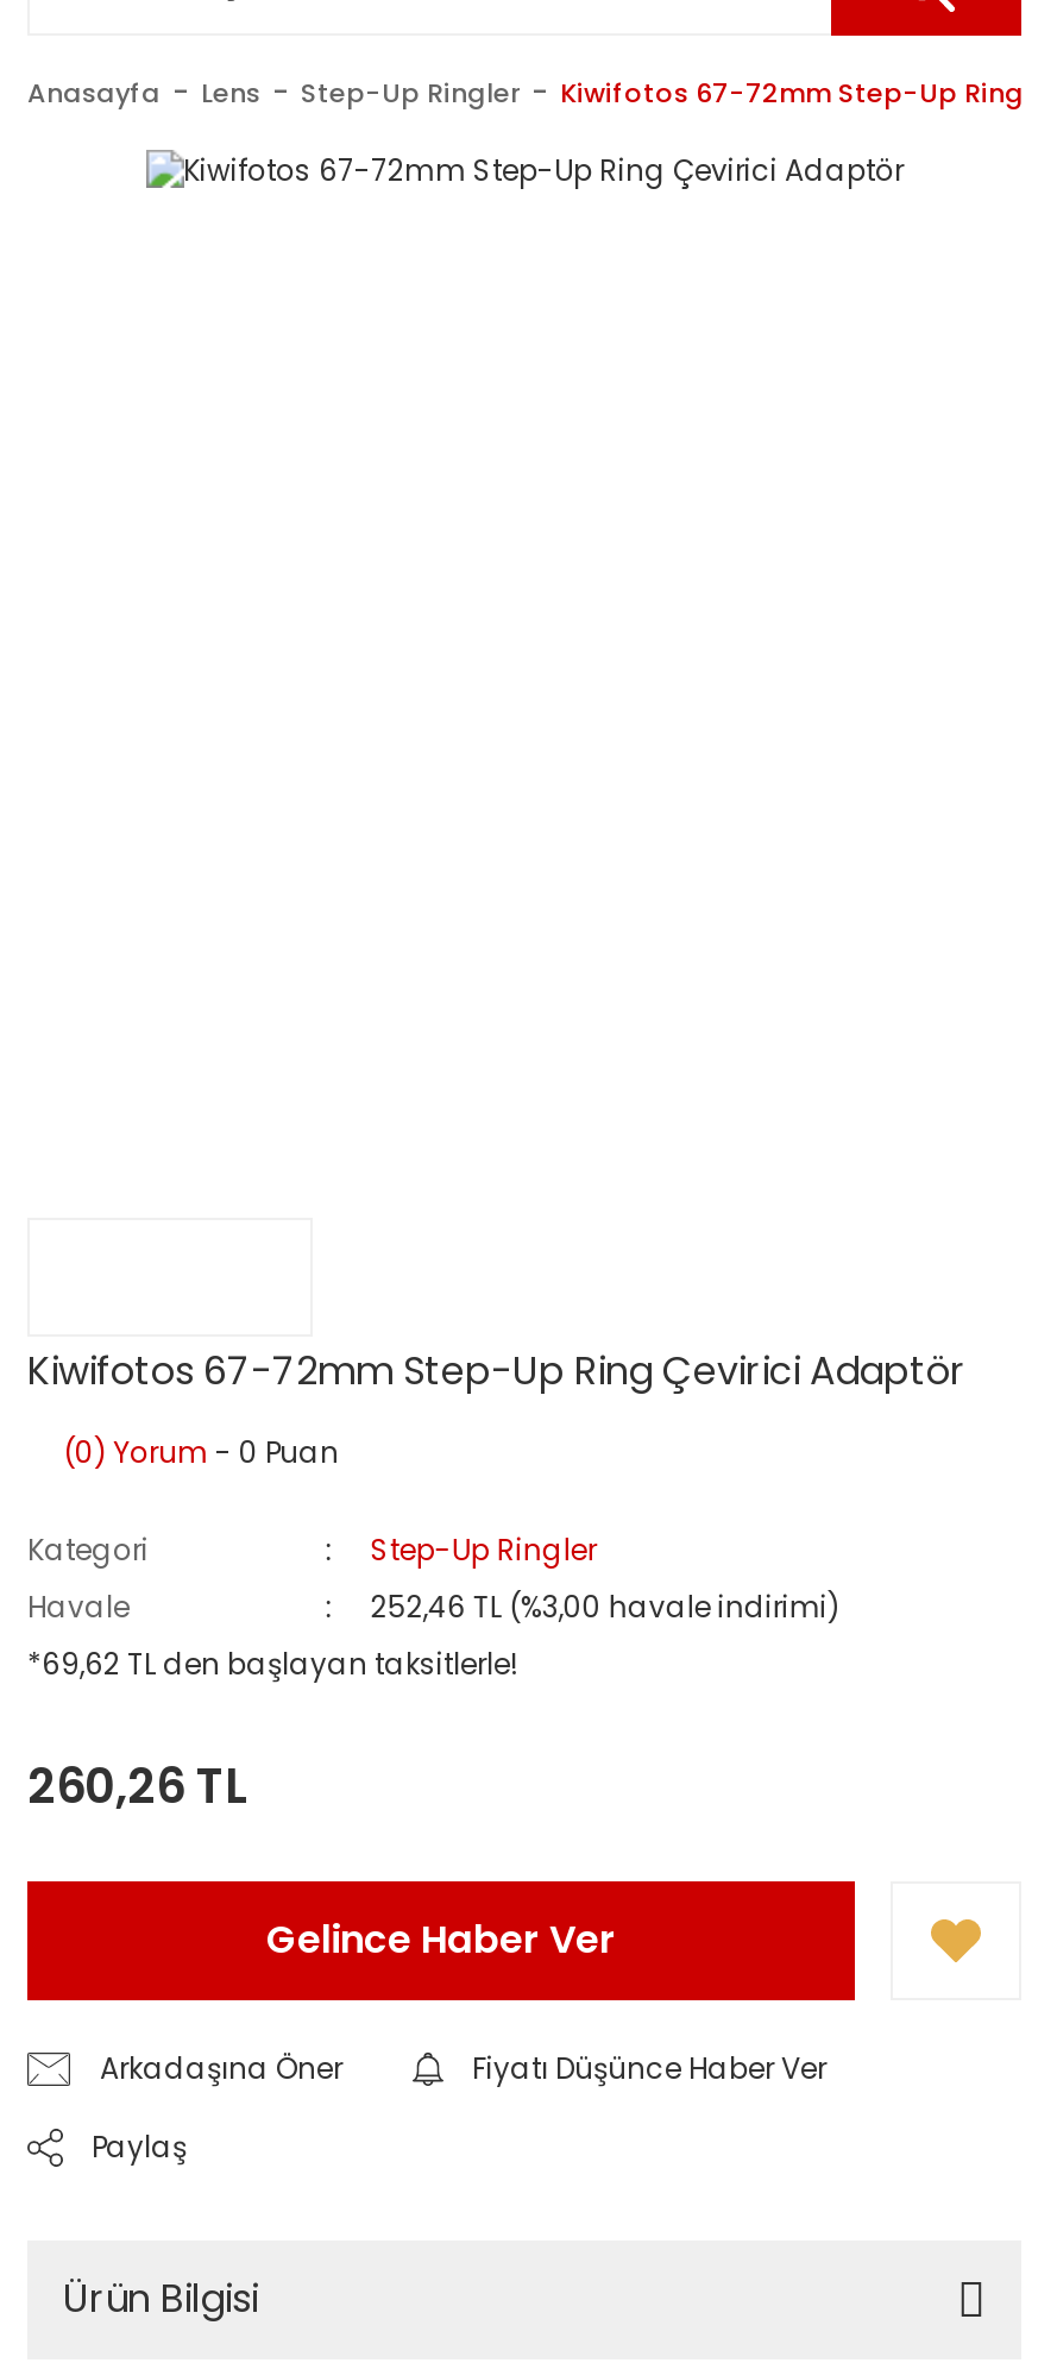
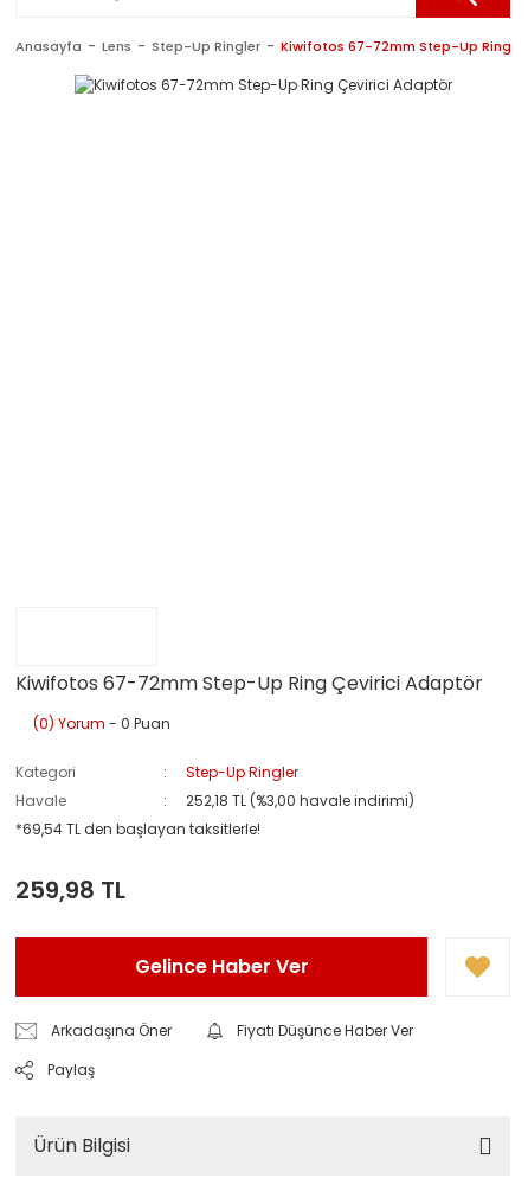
- 252,46 TL (%3,00 havale indirimi)
+ 252,18 TL (%3,00 havale indirimi)

- *69,62 TL den başlayan taksitlerle!
+ *69,54 TL den başlayan taksitlerle!

- 260,26 TL
+ 259,98 TL
